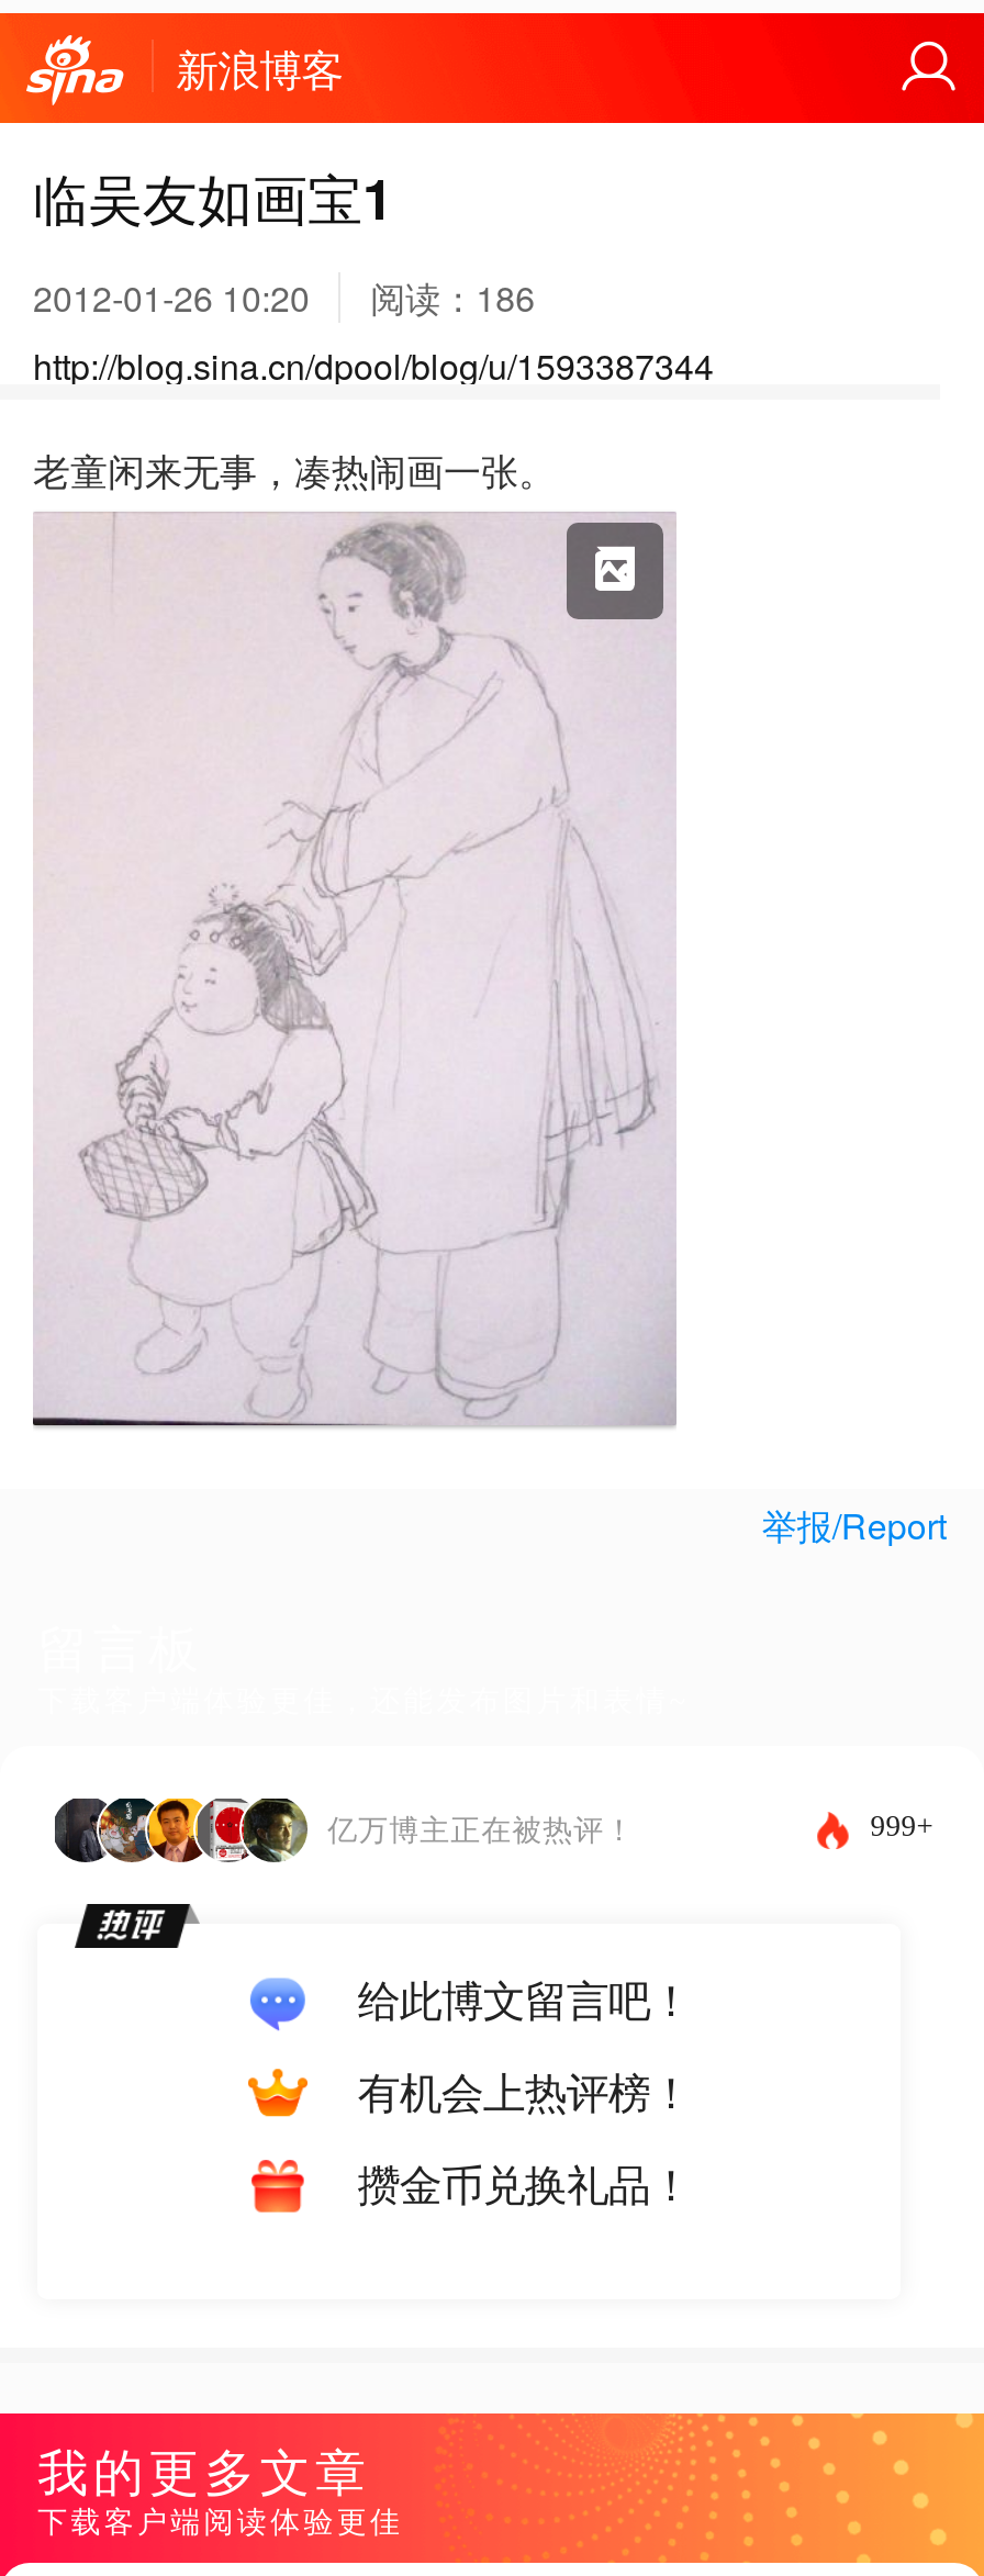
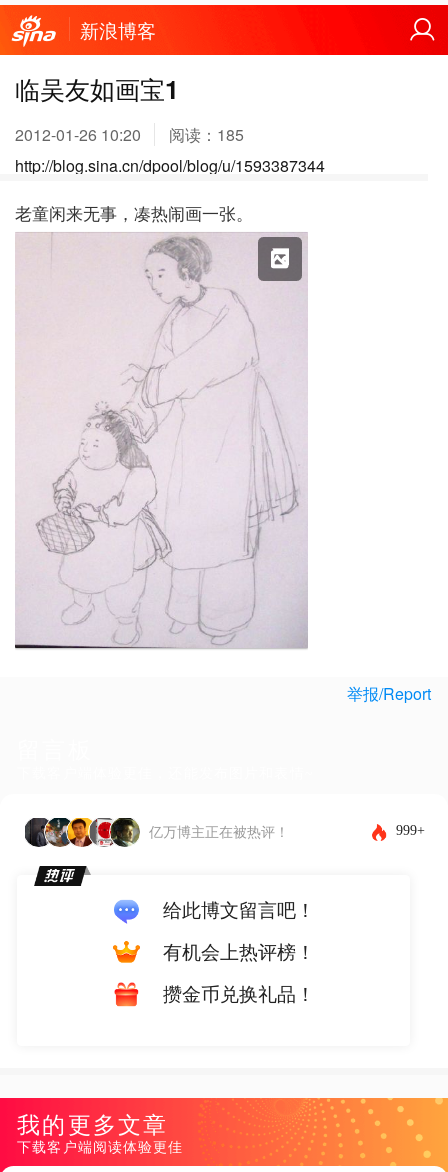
- 2012-01-26 10:20 阅读：186
+ 2012-01-26 10:20 阅读：185
